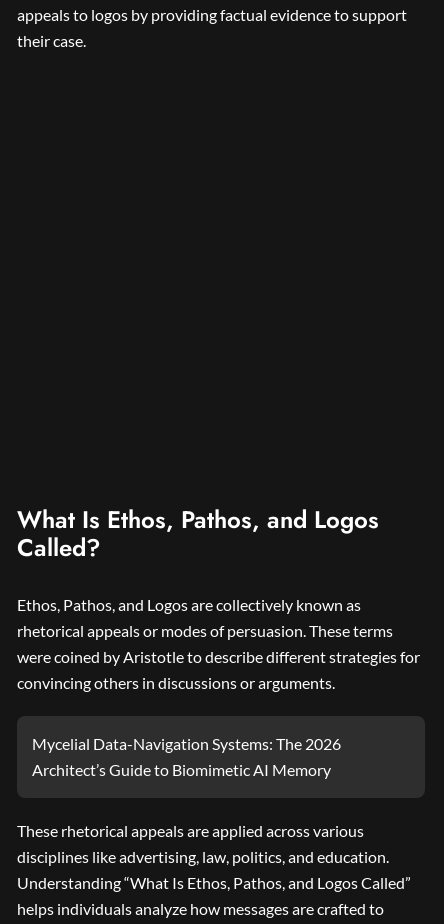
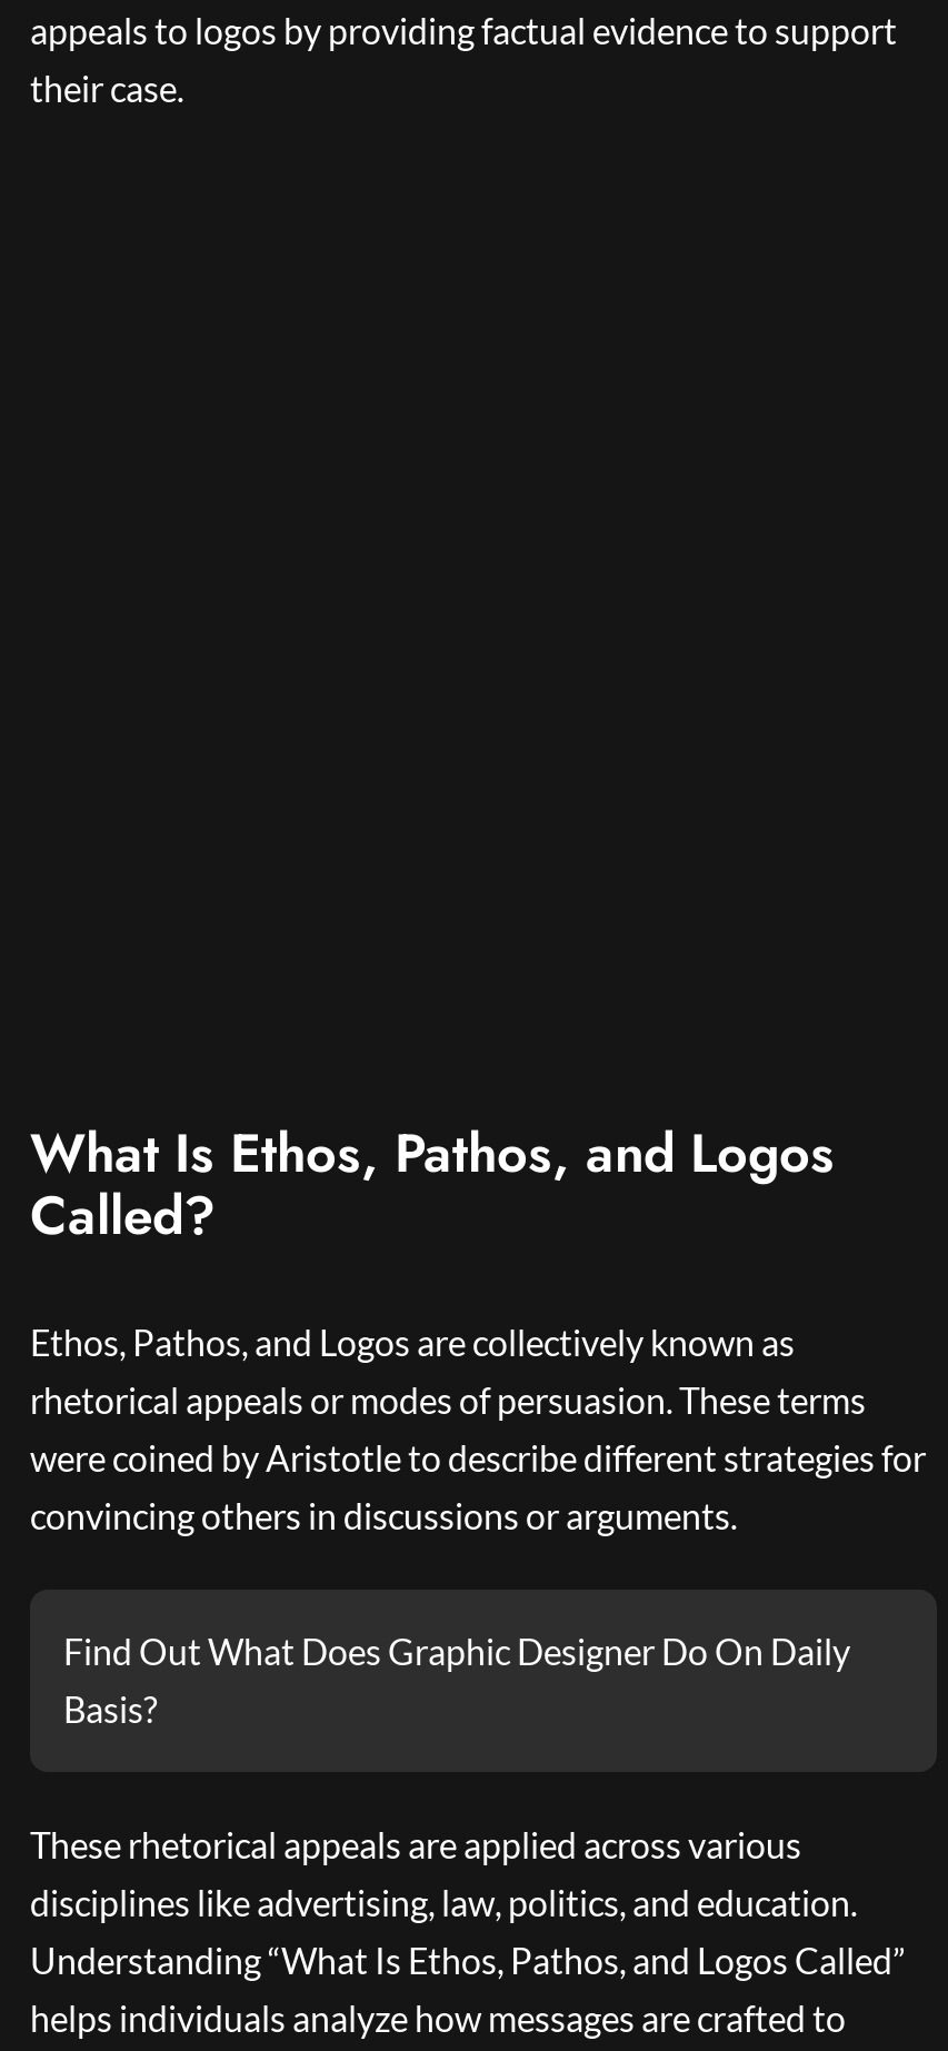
- Mycelial Data-Navigation Systems: The 2026
- Architect’s Guide to Biomimetic AI Memory
+ Find Out What Does Graphic Designer Do On Daily
+ Basis?
